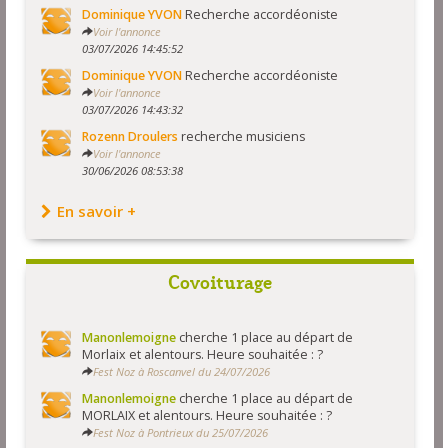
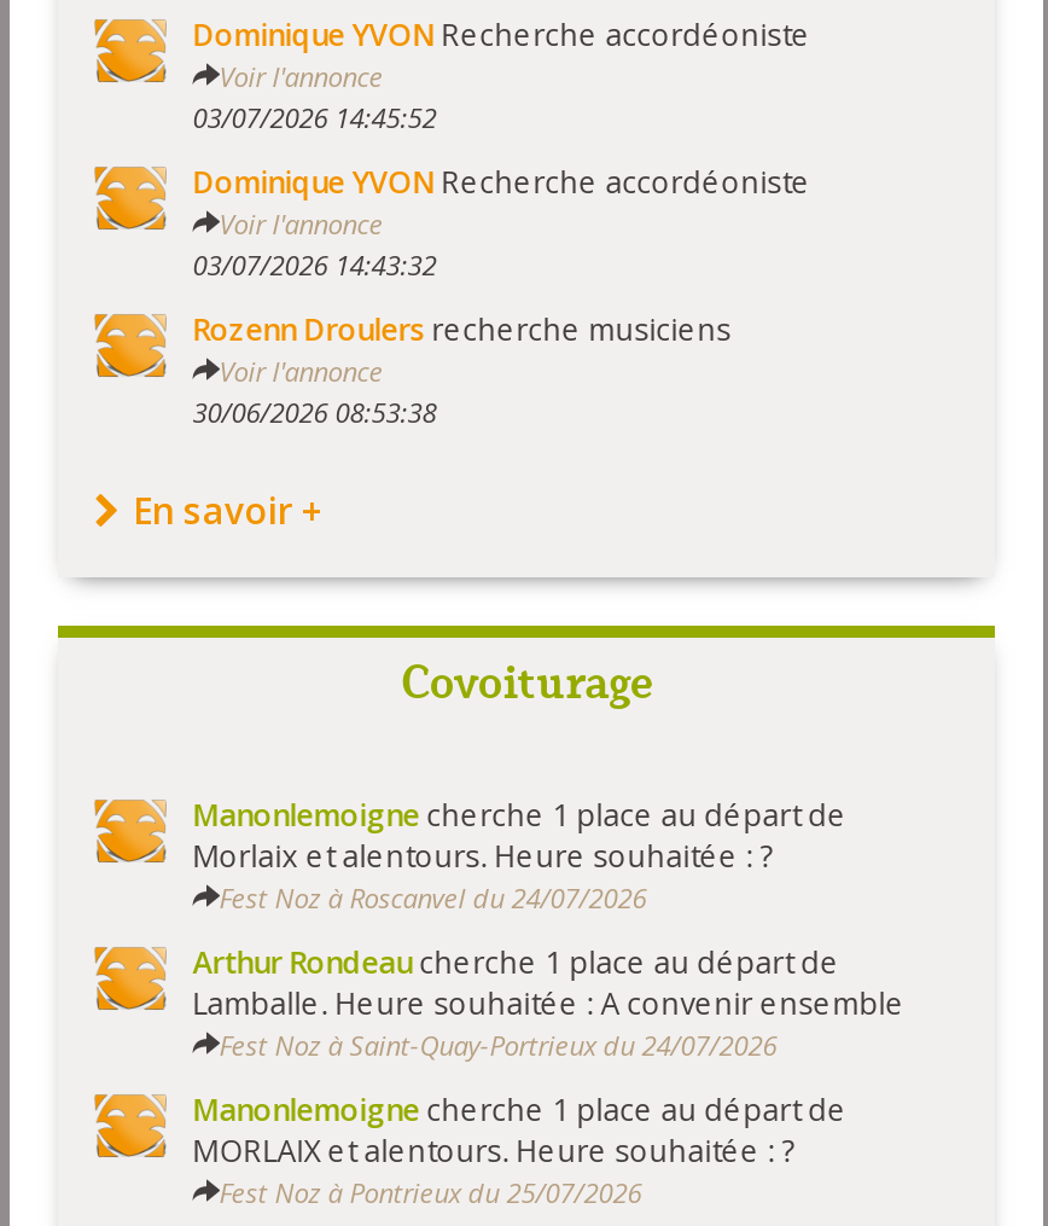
+ Arthur Rondeau cherche 1 place au départ de
+ Lamballe. Heure souhaitée : A convenir ensemble
+ Fest Noz à Saint-Quay-Portrieux du 24/07/2026
